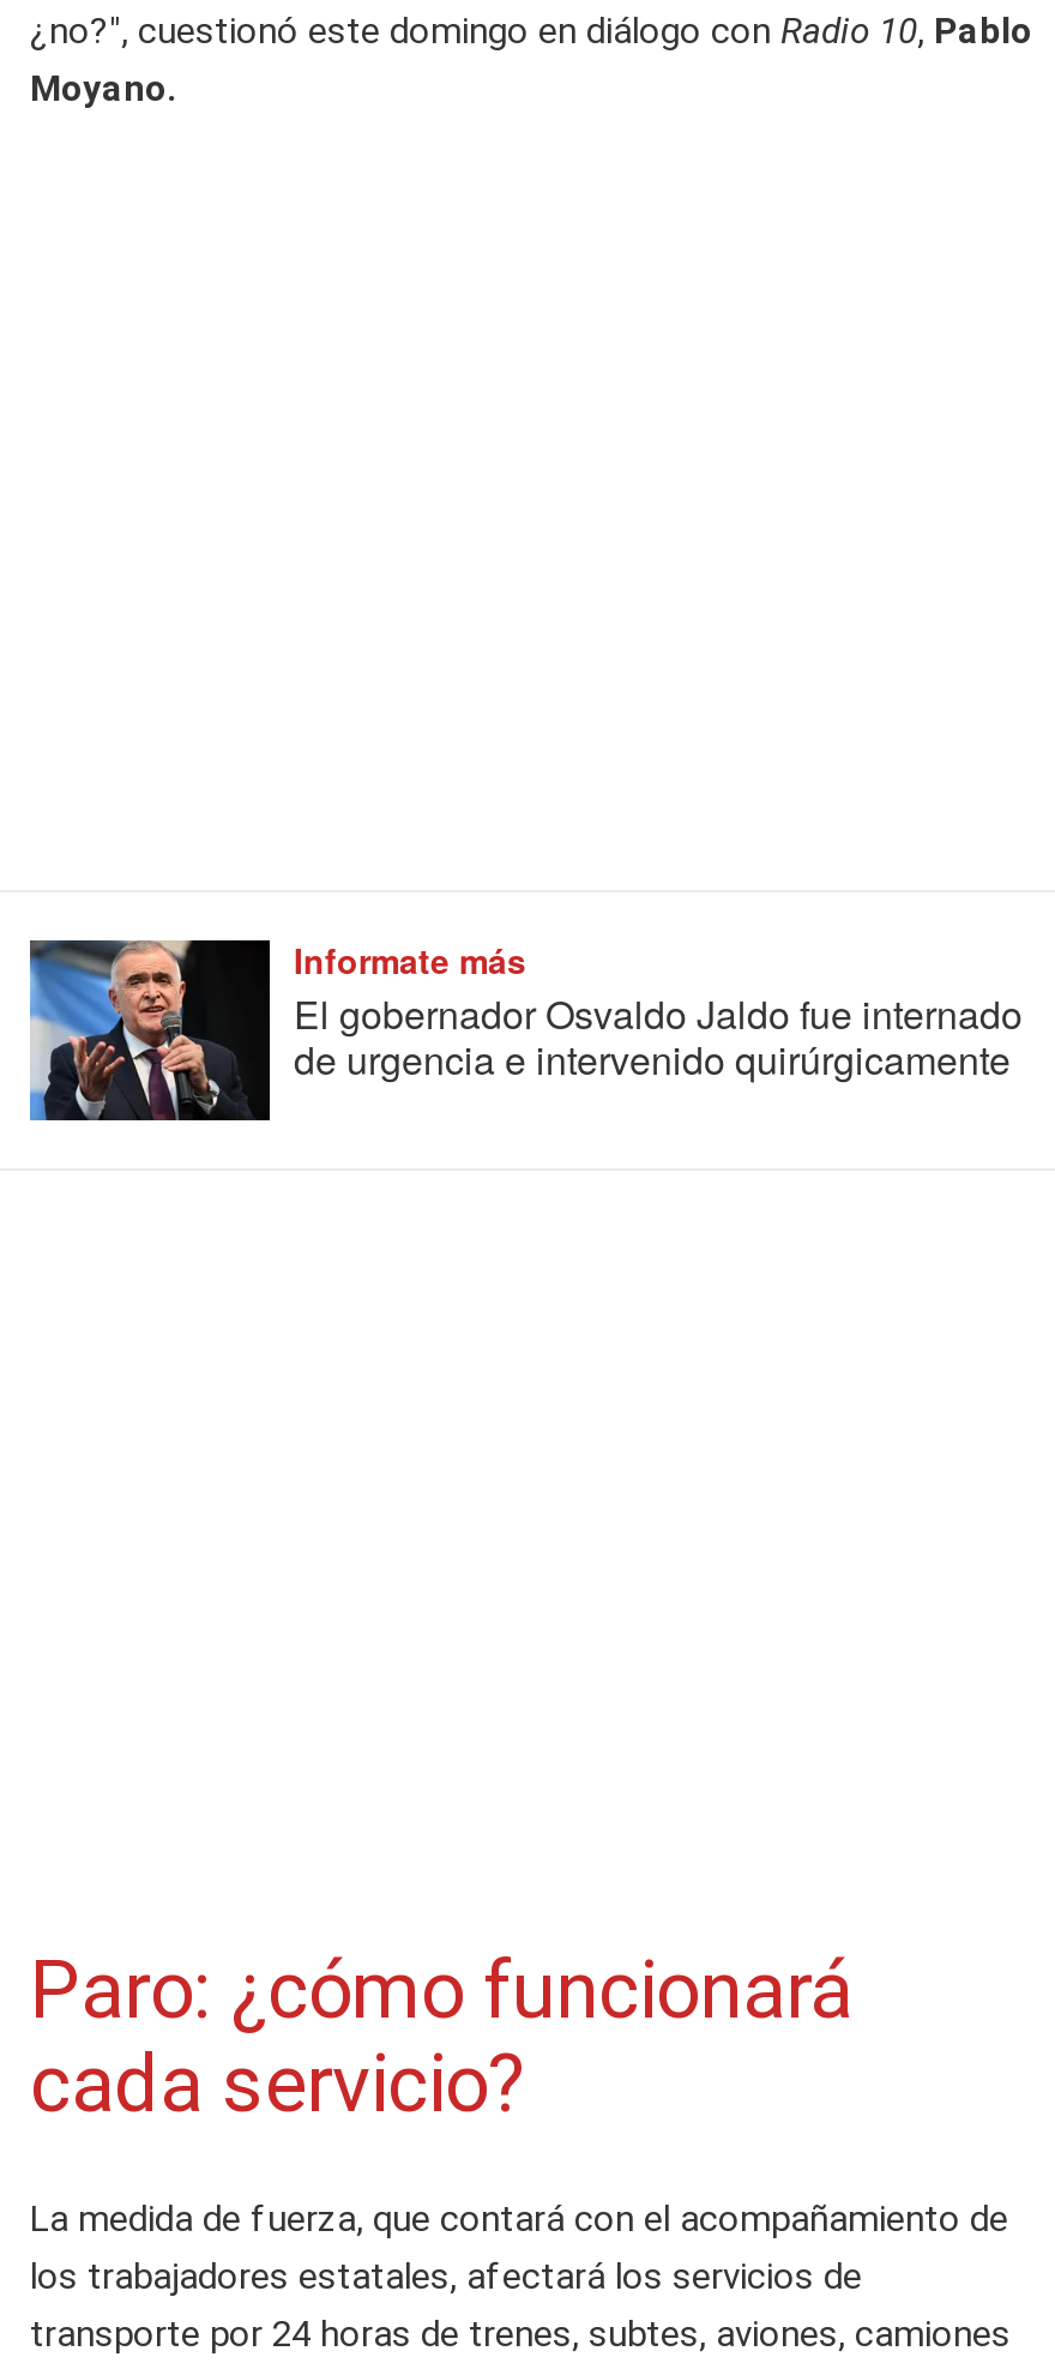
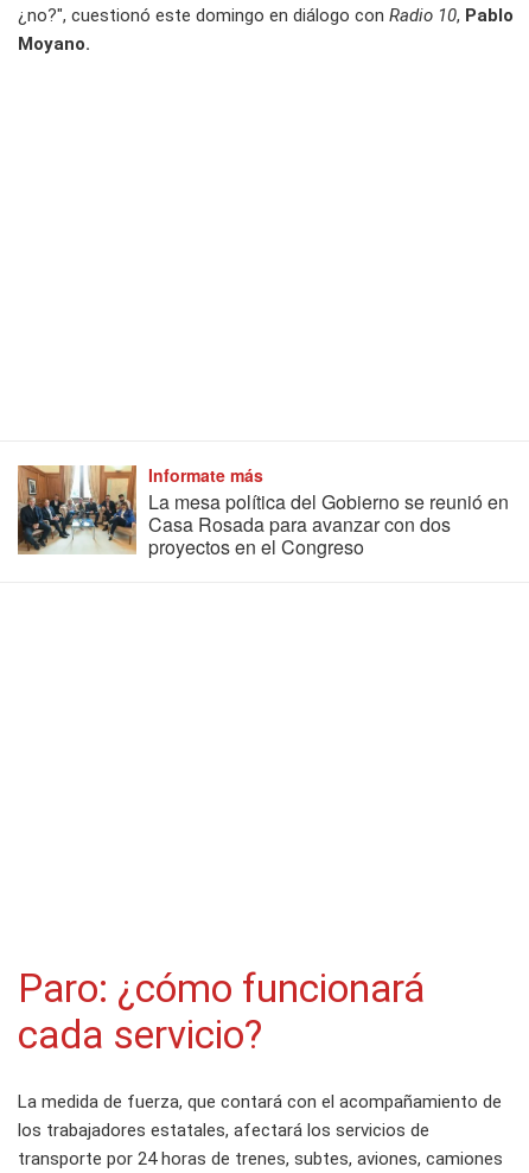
- [image]
- El gobernador Osvaldo Jaldo fue internado
- de urgencia e intervenido quirúrgicamente
+ [image]
+ La mesa política del Gobierno se reunió en
+ Casa Rosada para avanzar con dos
+ proyectos en el Congreso
